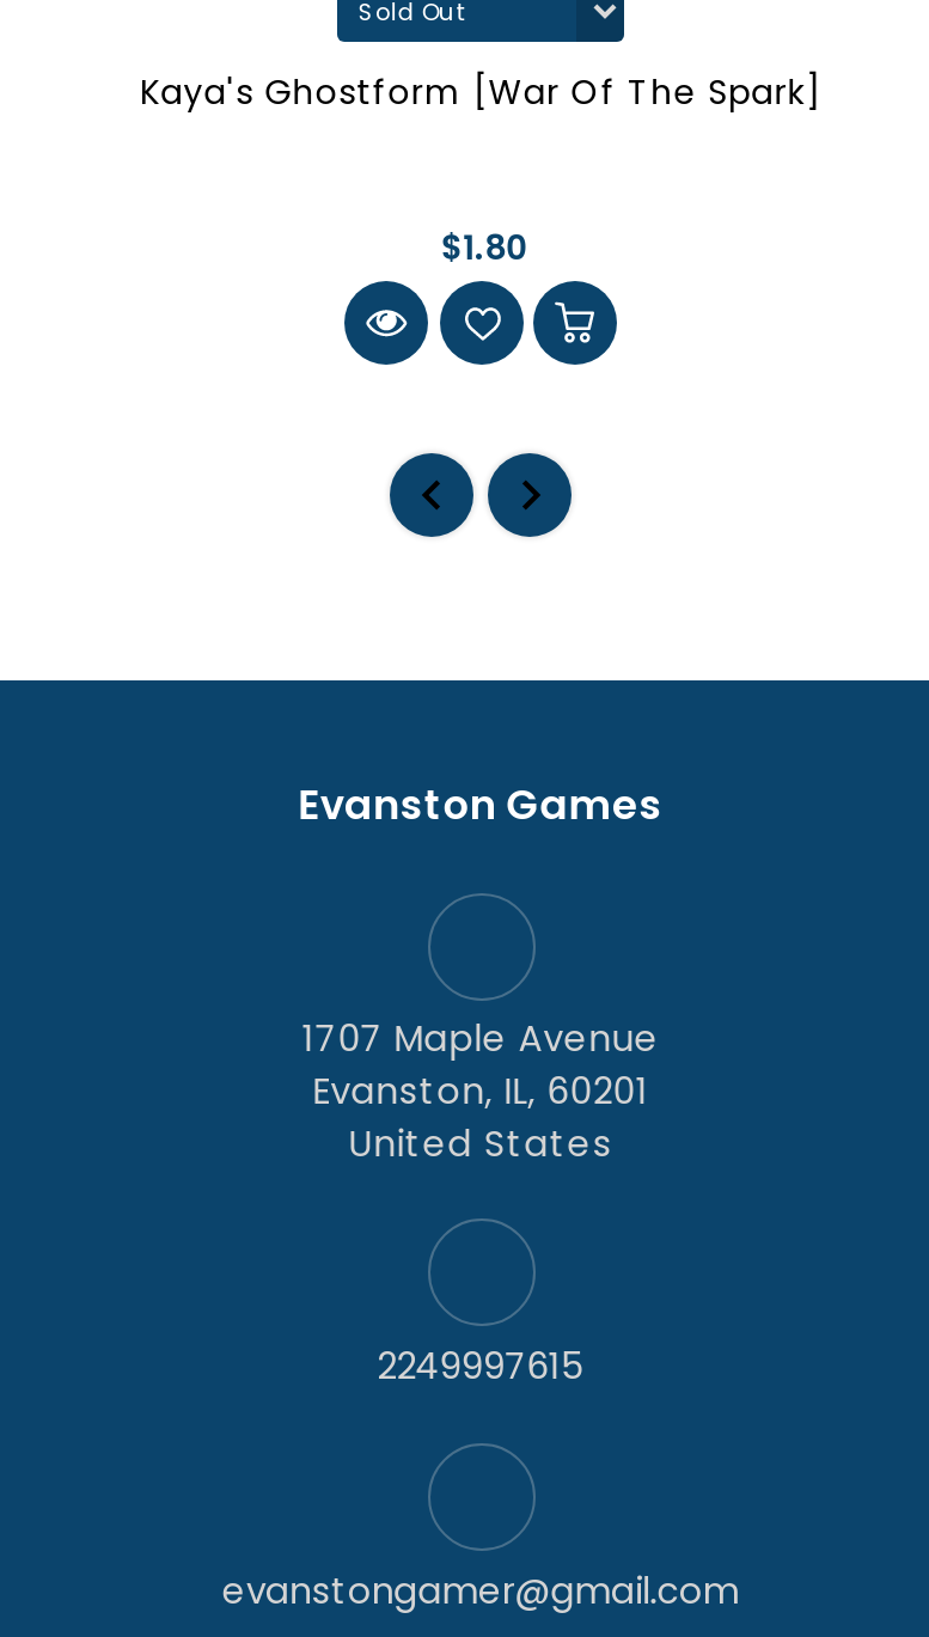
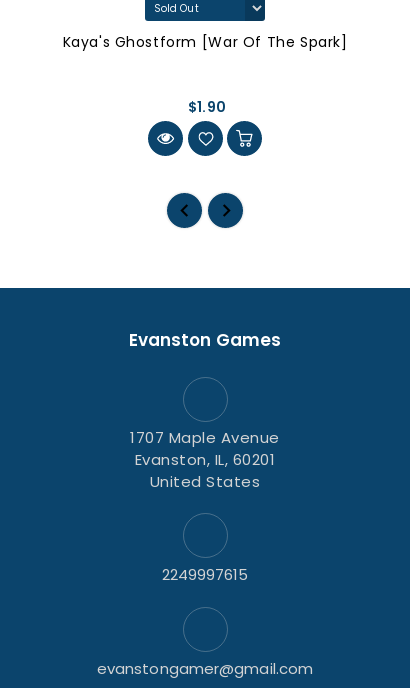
- $1.80
+ $1.90
